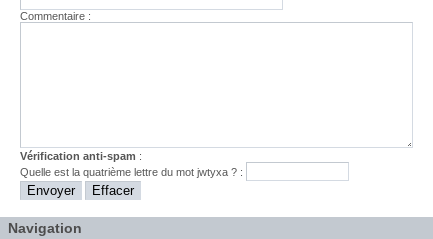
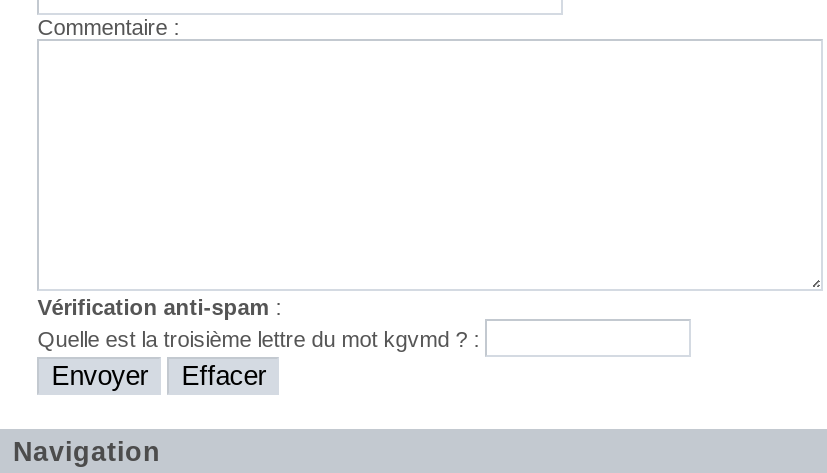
- Quelle est la quatrième lettre du mot jwtyxa? :
+ Quelle est la troisième lettre du mot kgvmd? :
